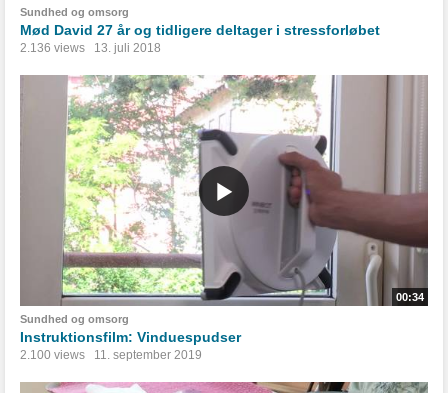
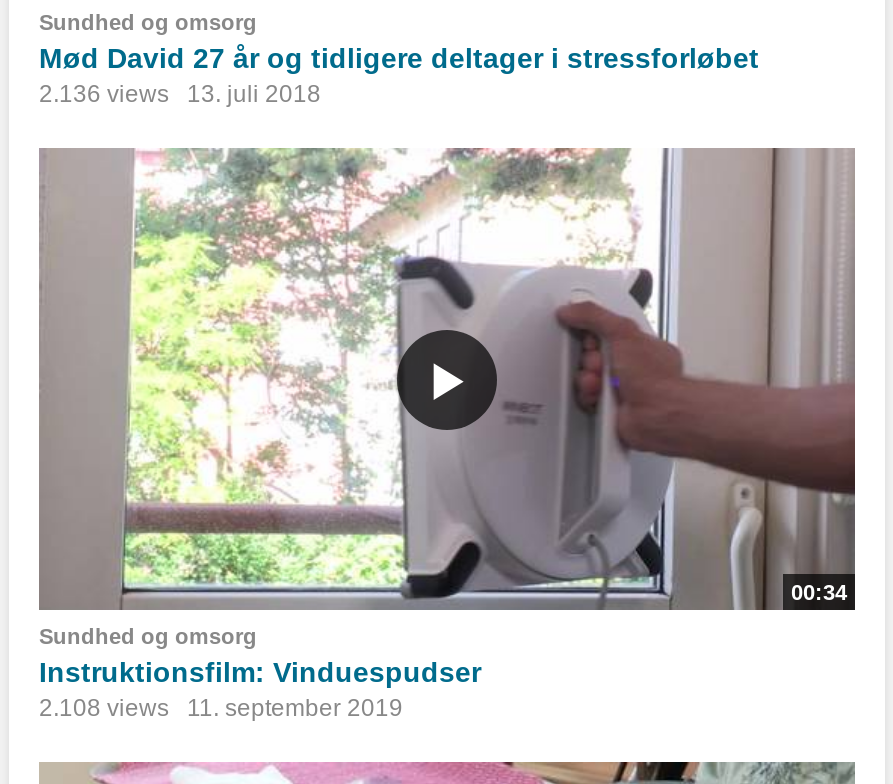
- 2.100 views 11. september 2019
+ 2.108 views 11. september 2019
